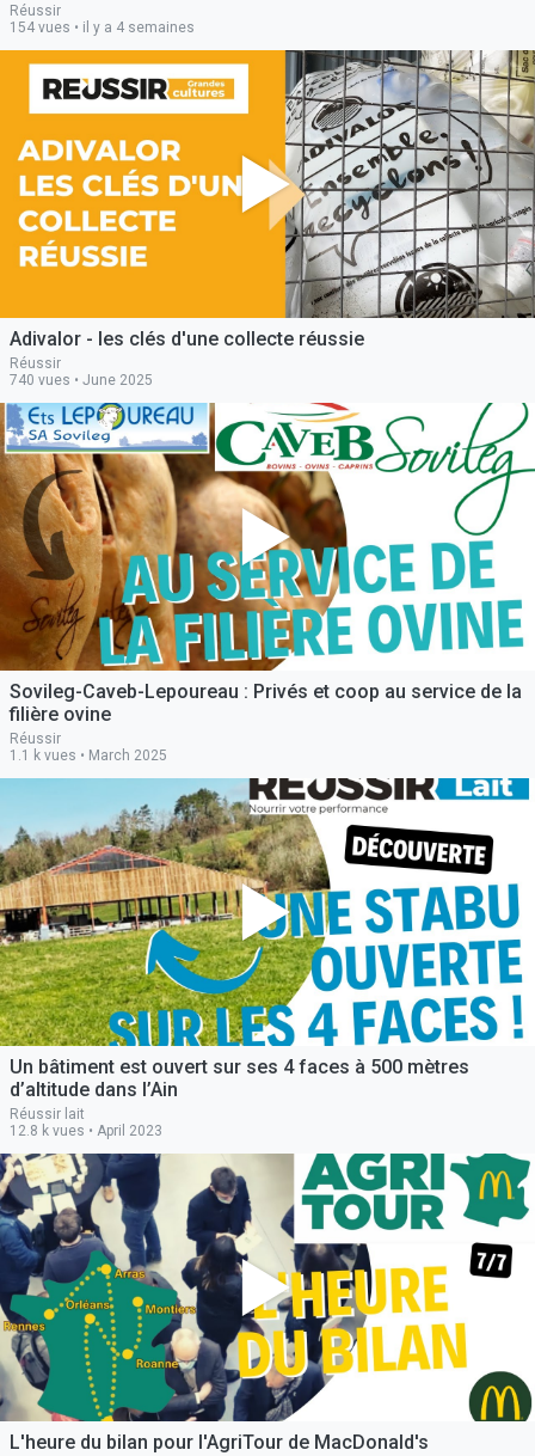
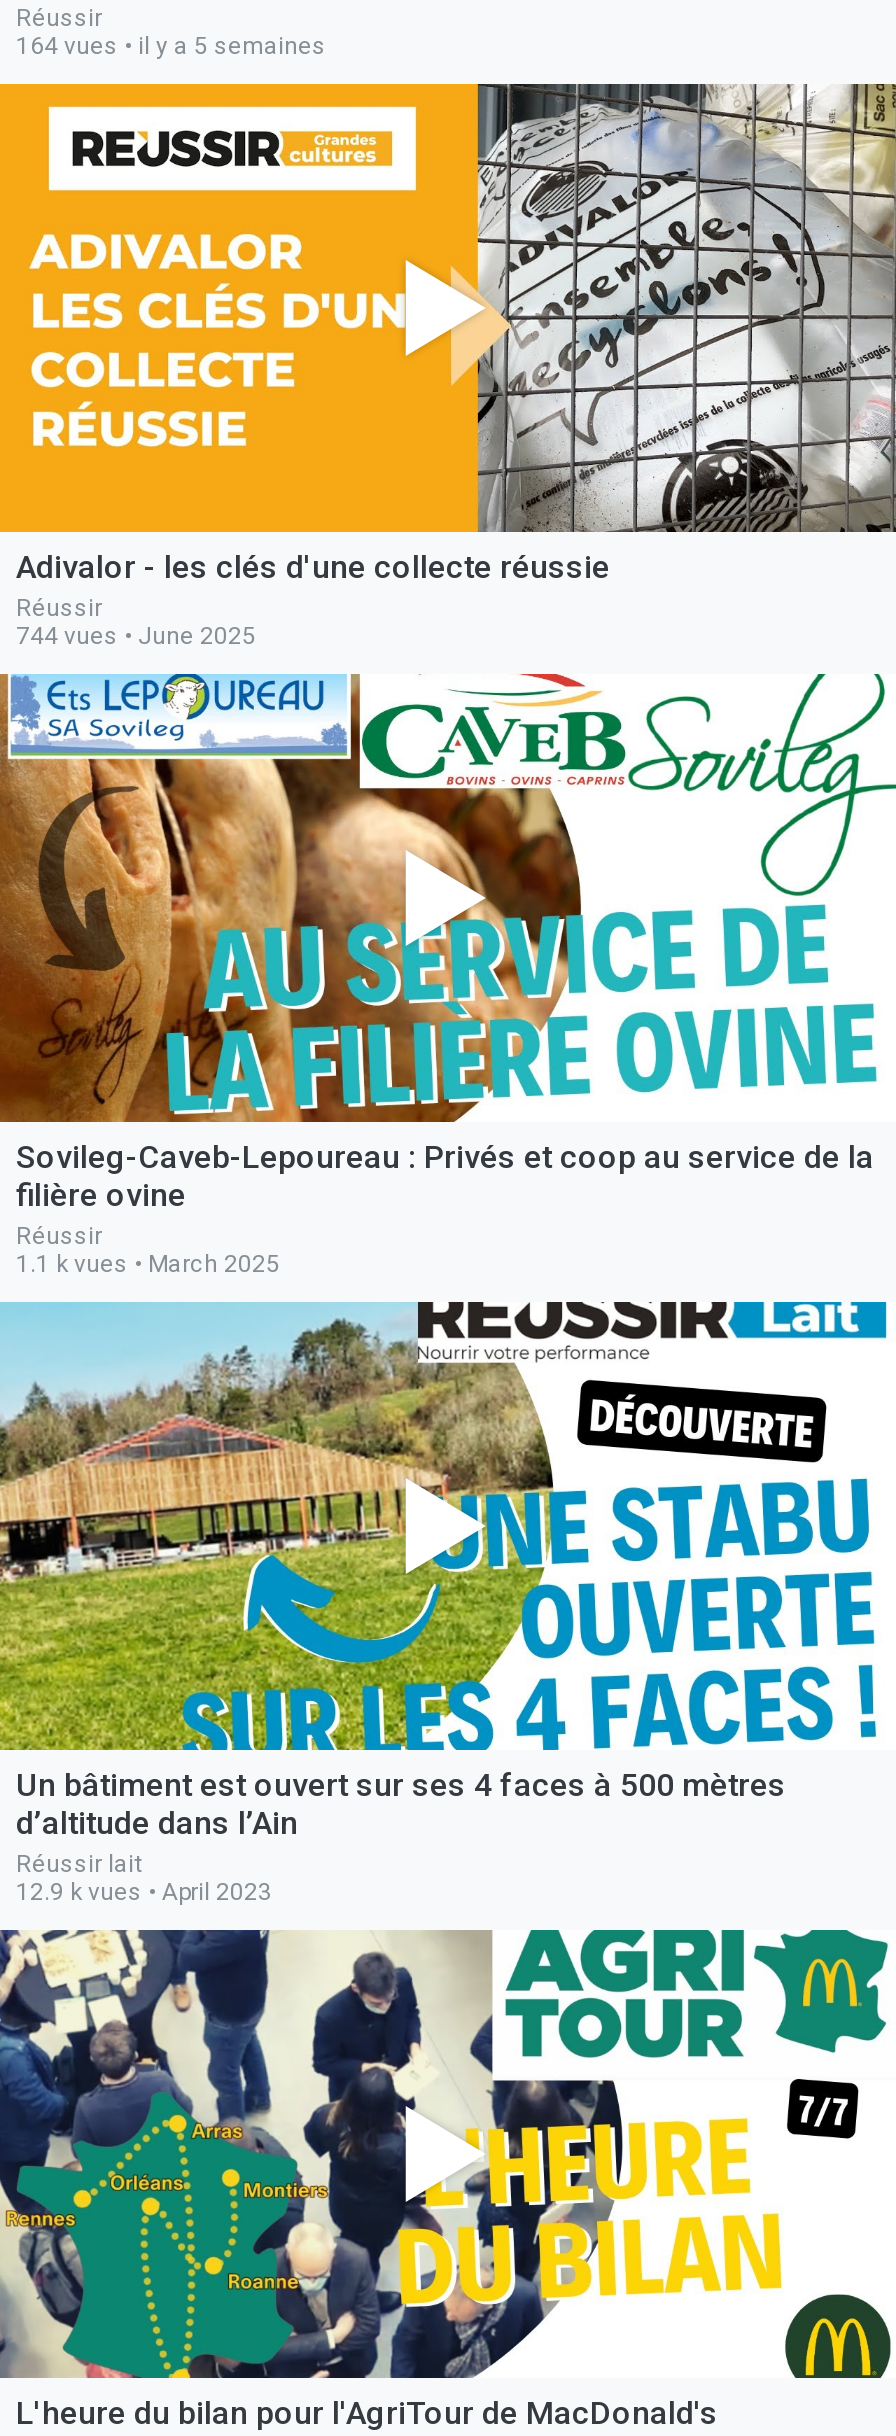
- 154 vues • il y a 4 semaines
+ 164 vues • il y a 5 semaines

- 740 vues • June 2025
+ 744 vues • June 2025

- 12.8 k vues • April 2023
+ 12.9 k vues • April 2023
